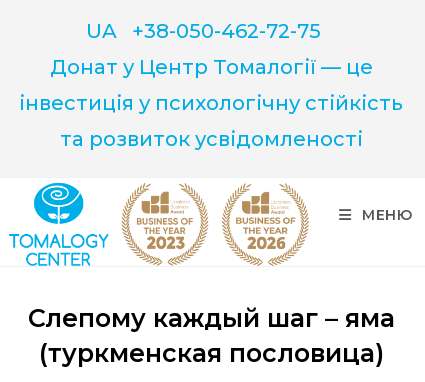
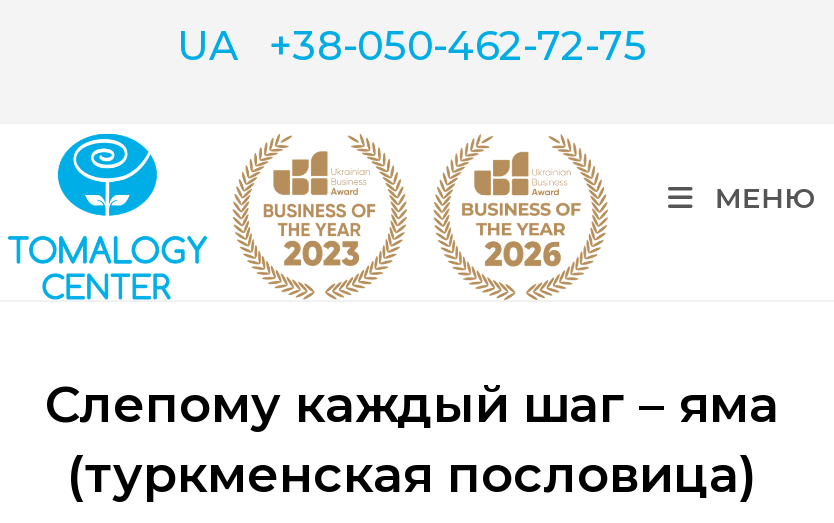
- Донат у Центр Томалогії — це
- інвестиція у психологічну стійкість
- та розвиток усвідомленості
